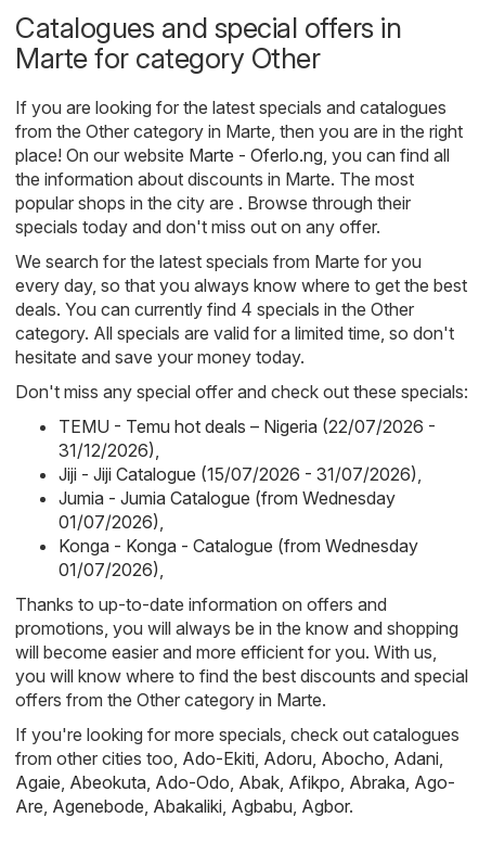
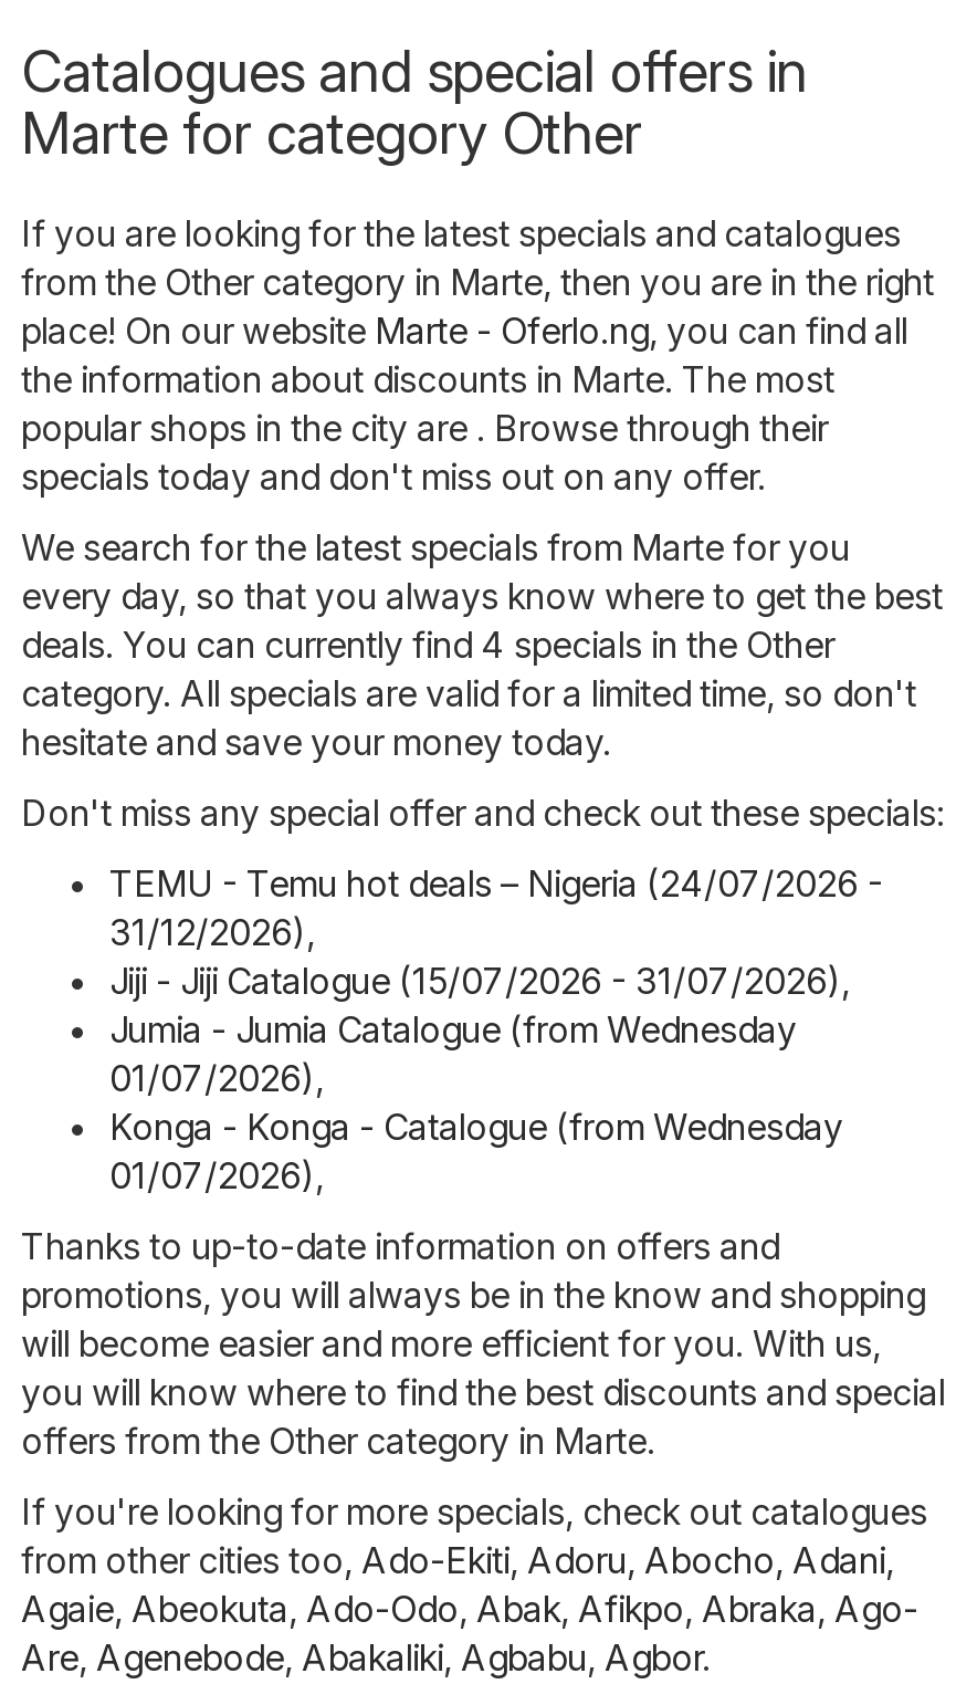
- TEMU - Temu hot deals – Nigeria (22/07/2026 -
+ TEMU - Temu hot deals – Nigeria (24/07/2026 -
